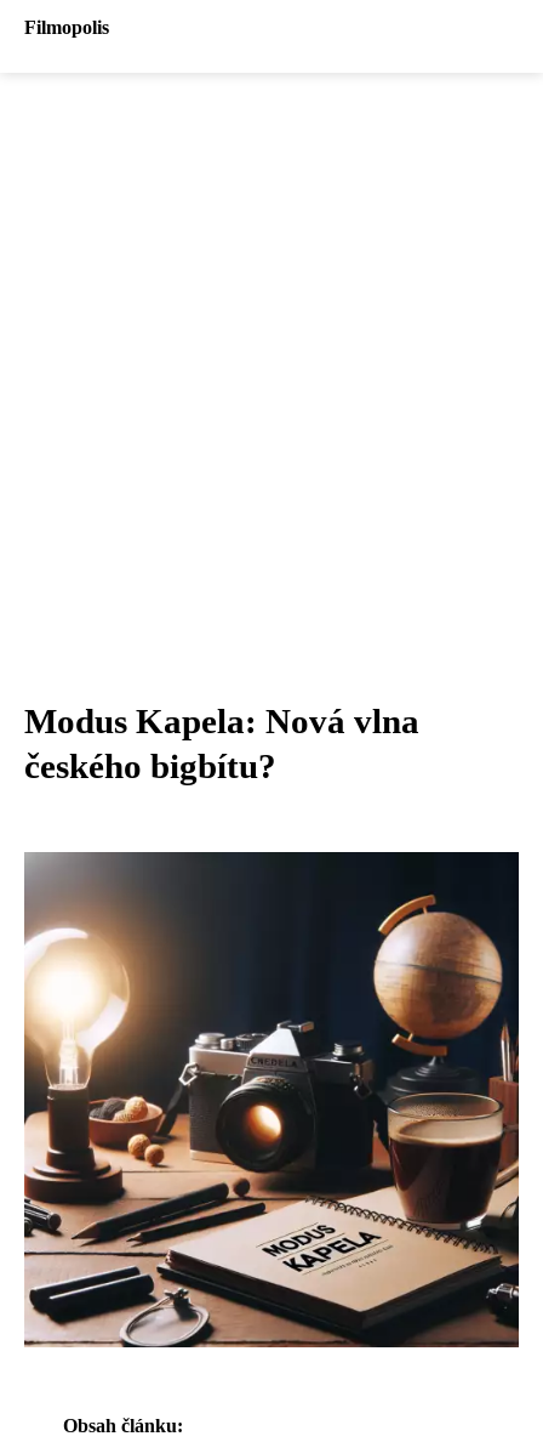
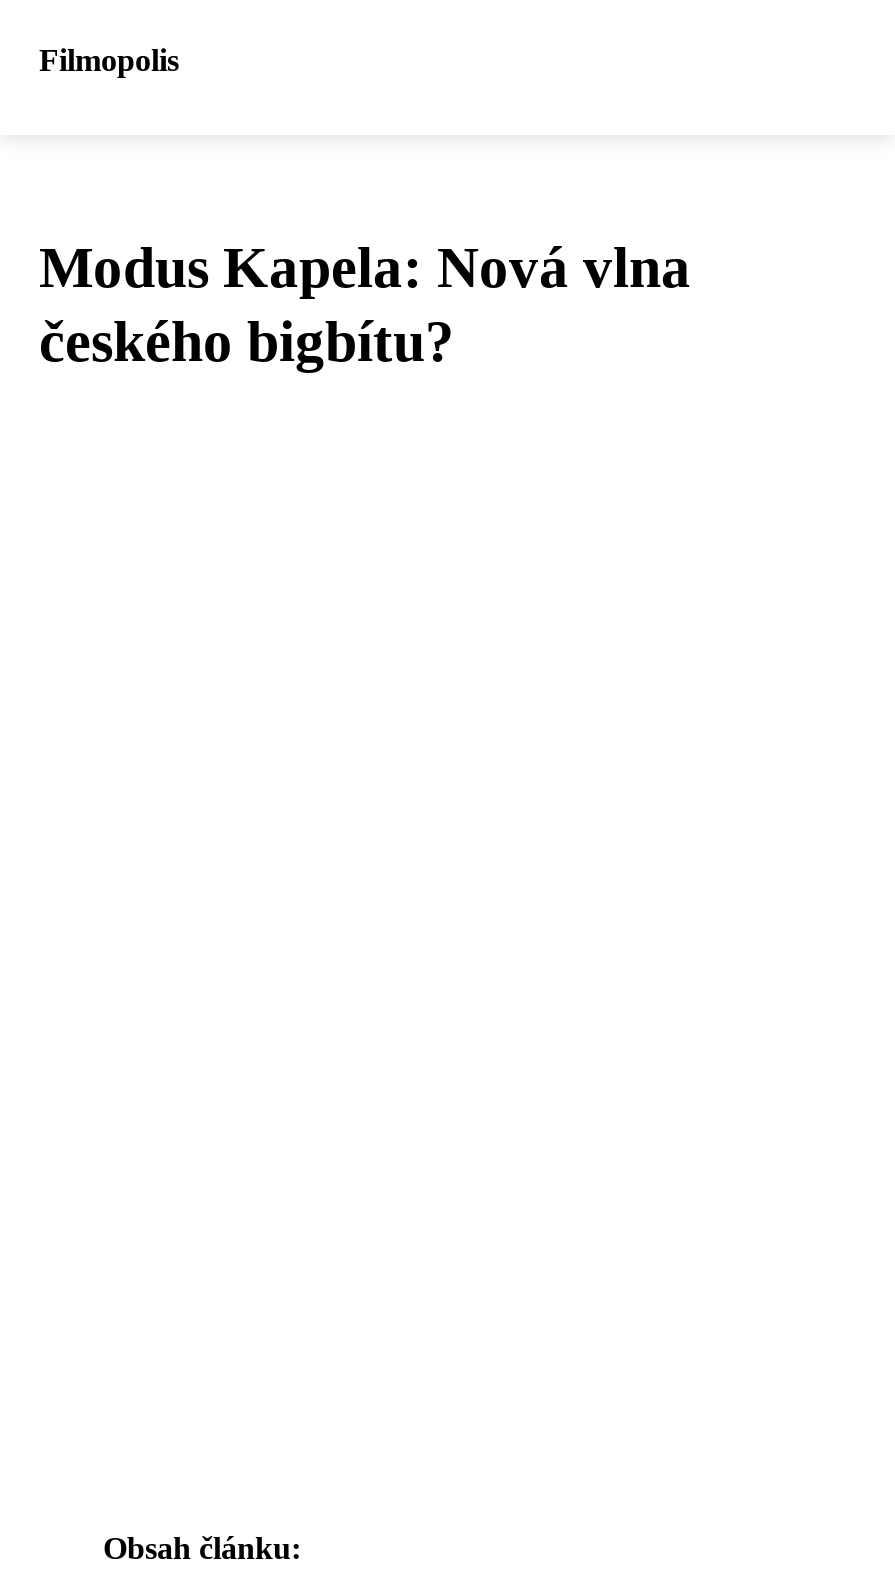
moved up: Modus Kapela: Nová vlna | českého bigbítu?

- [image]
